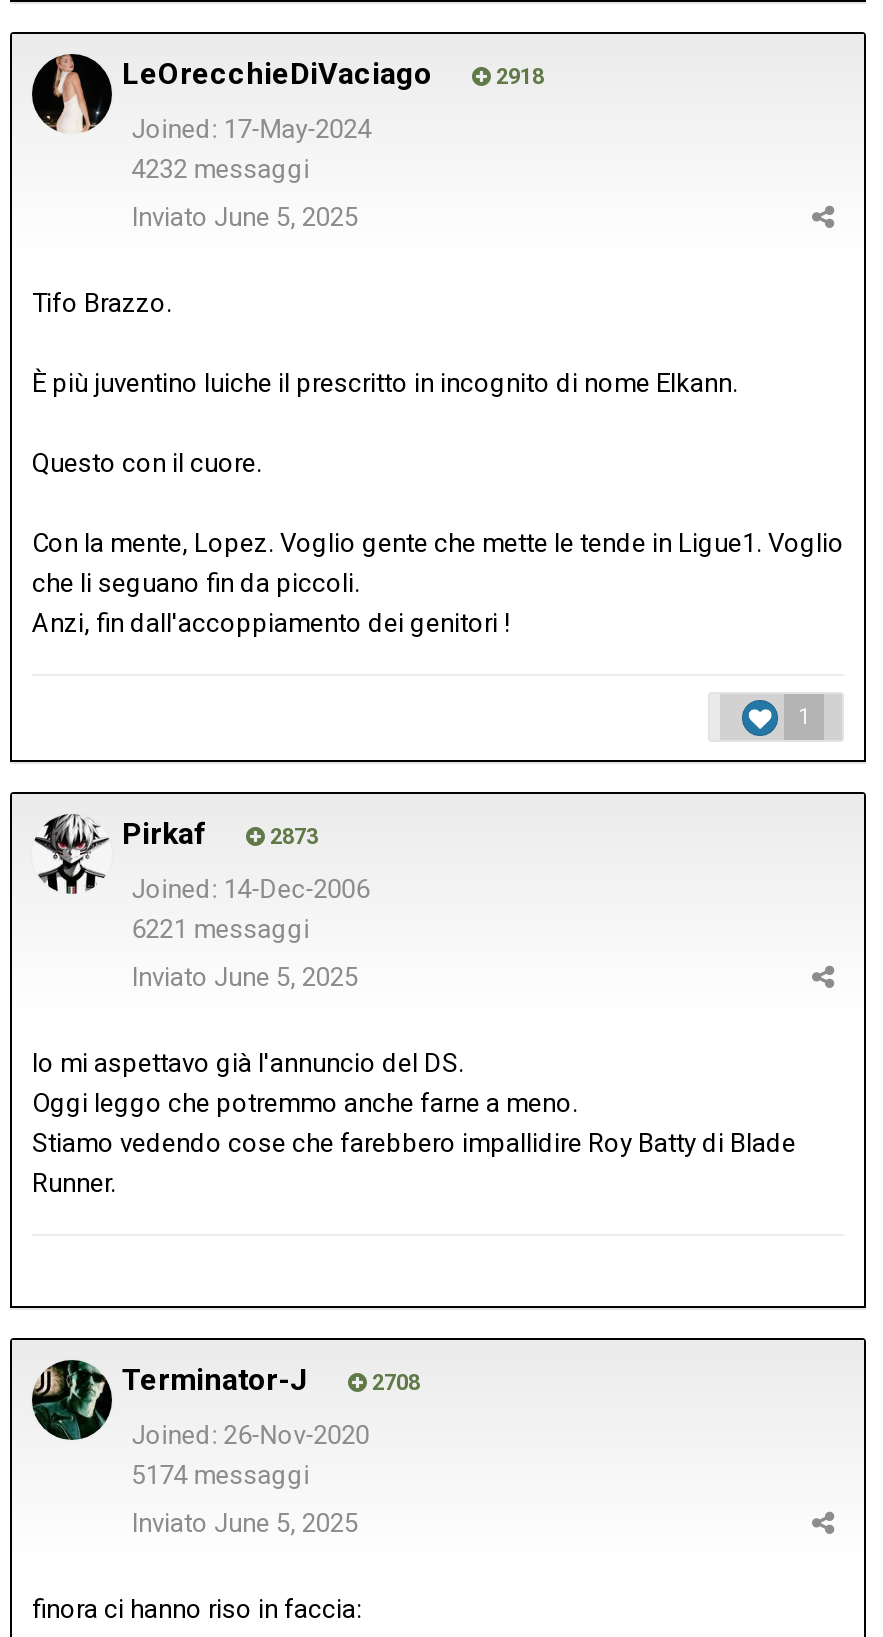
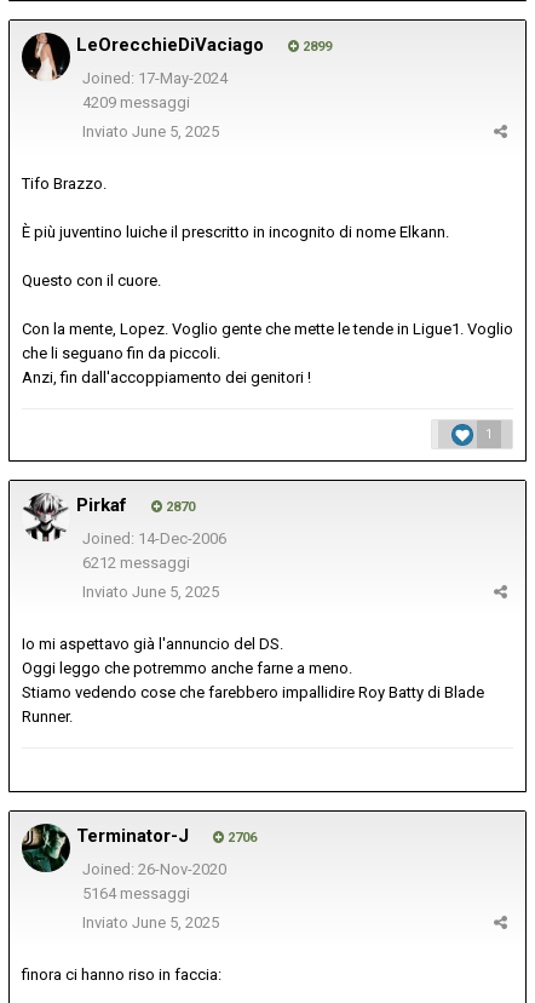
- 2918
+ 2899

- 4232 messaggi
+ 4209 messaggi

- 2873
+ 2870

- 6221 messaggi
+ 6212 messaggi

- 2708
+ 2706

- 5174 messaggi
+ 5164 messaggi
